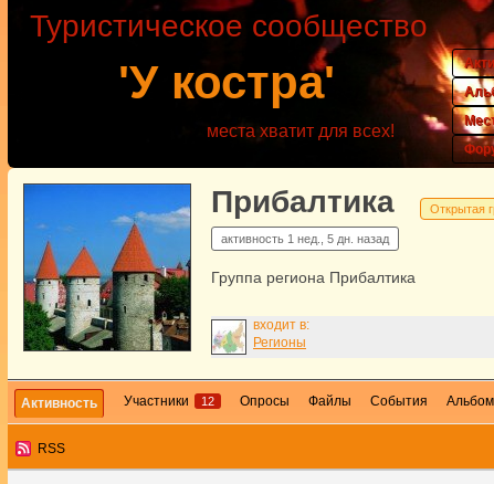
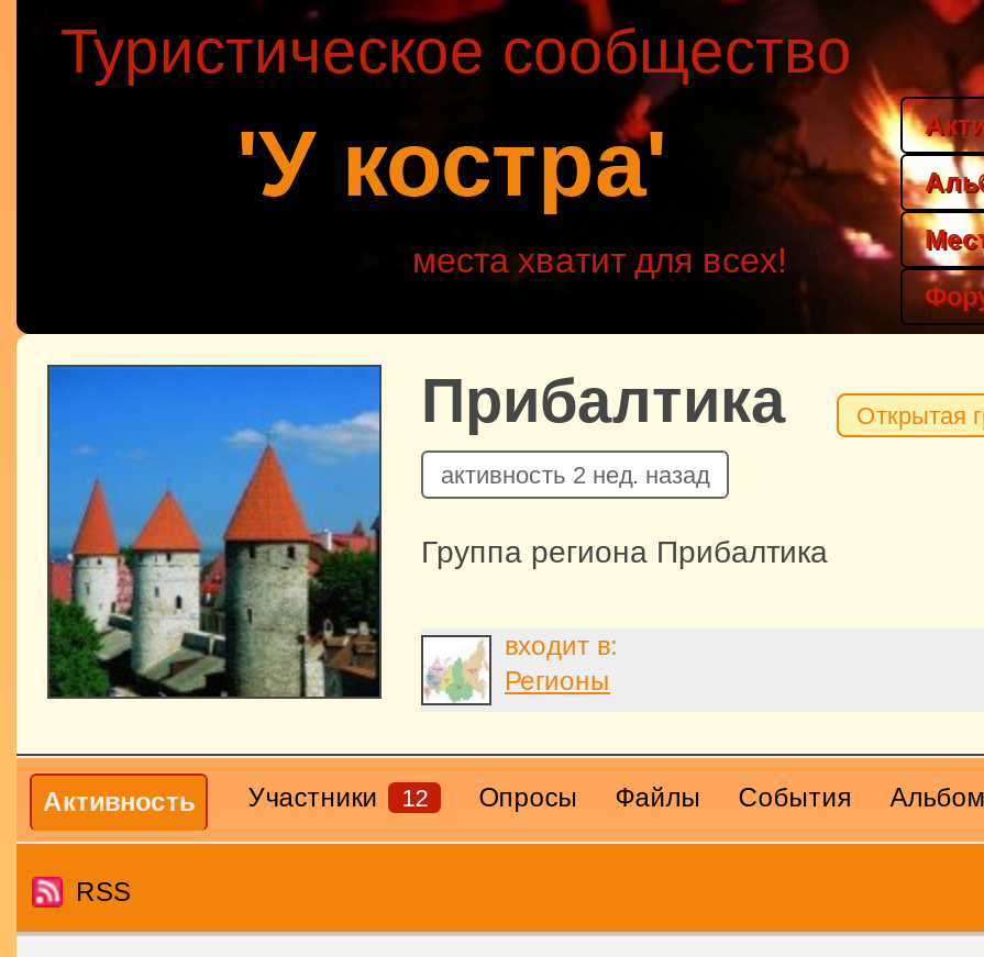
- активность 1 нед., 5 дн. назад
+ активность 2 нед. назад
